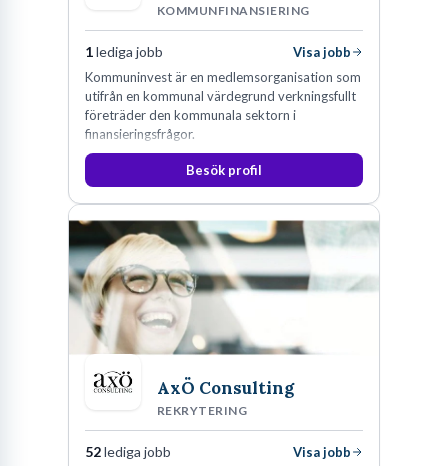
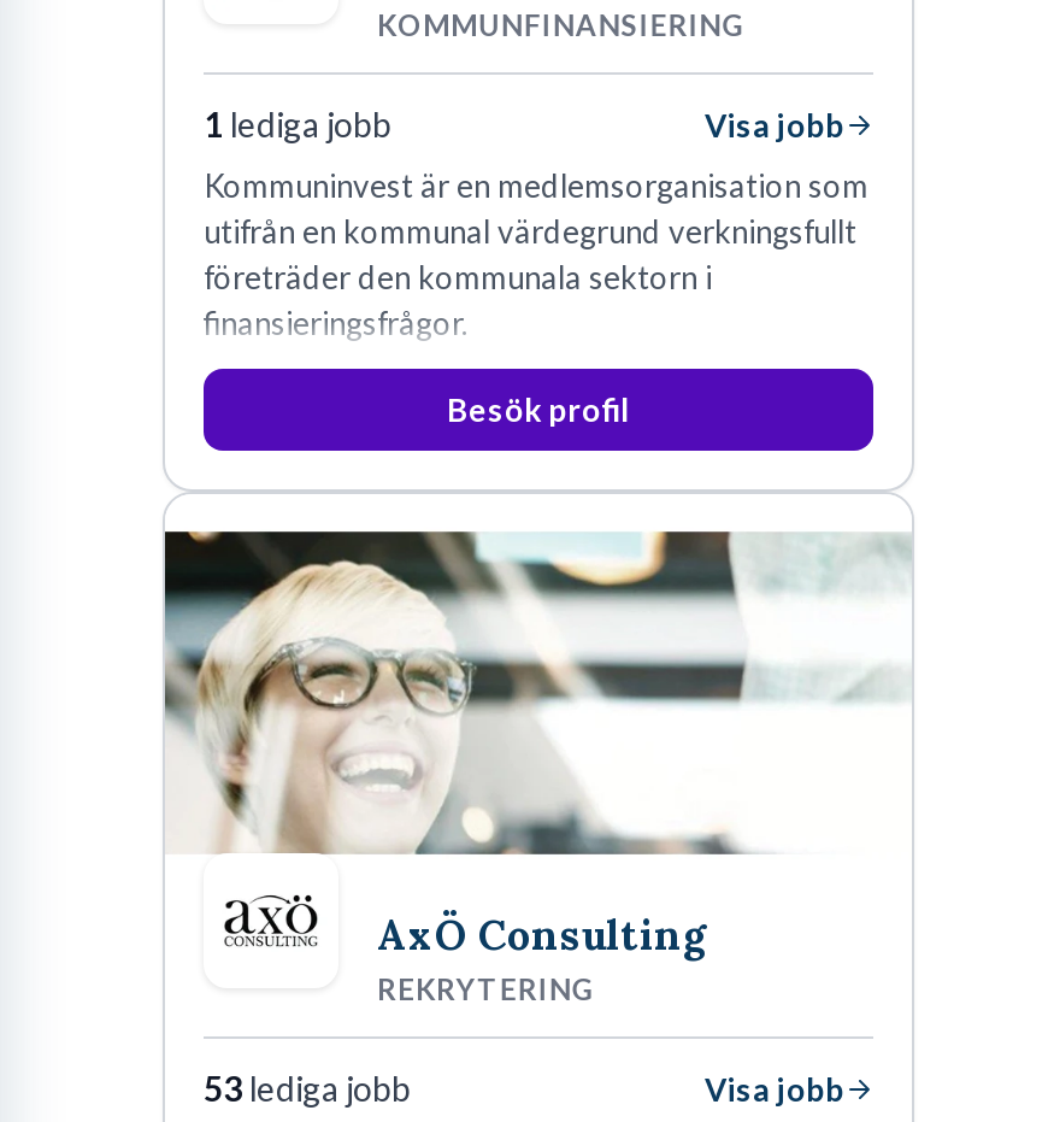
- 52 lediga jobb
+ 53 lediga jobb
